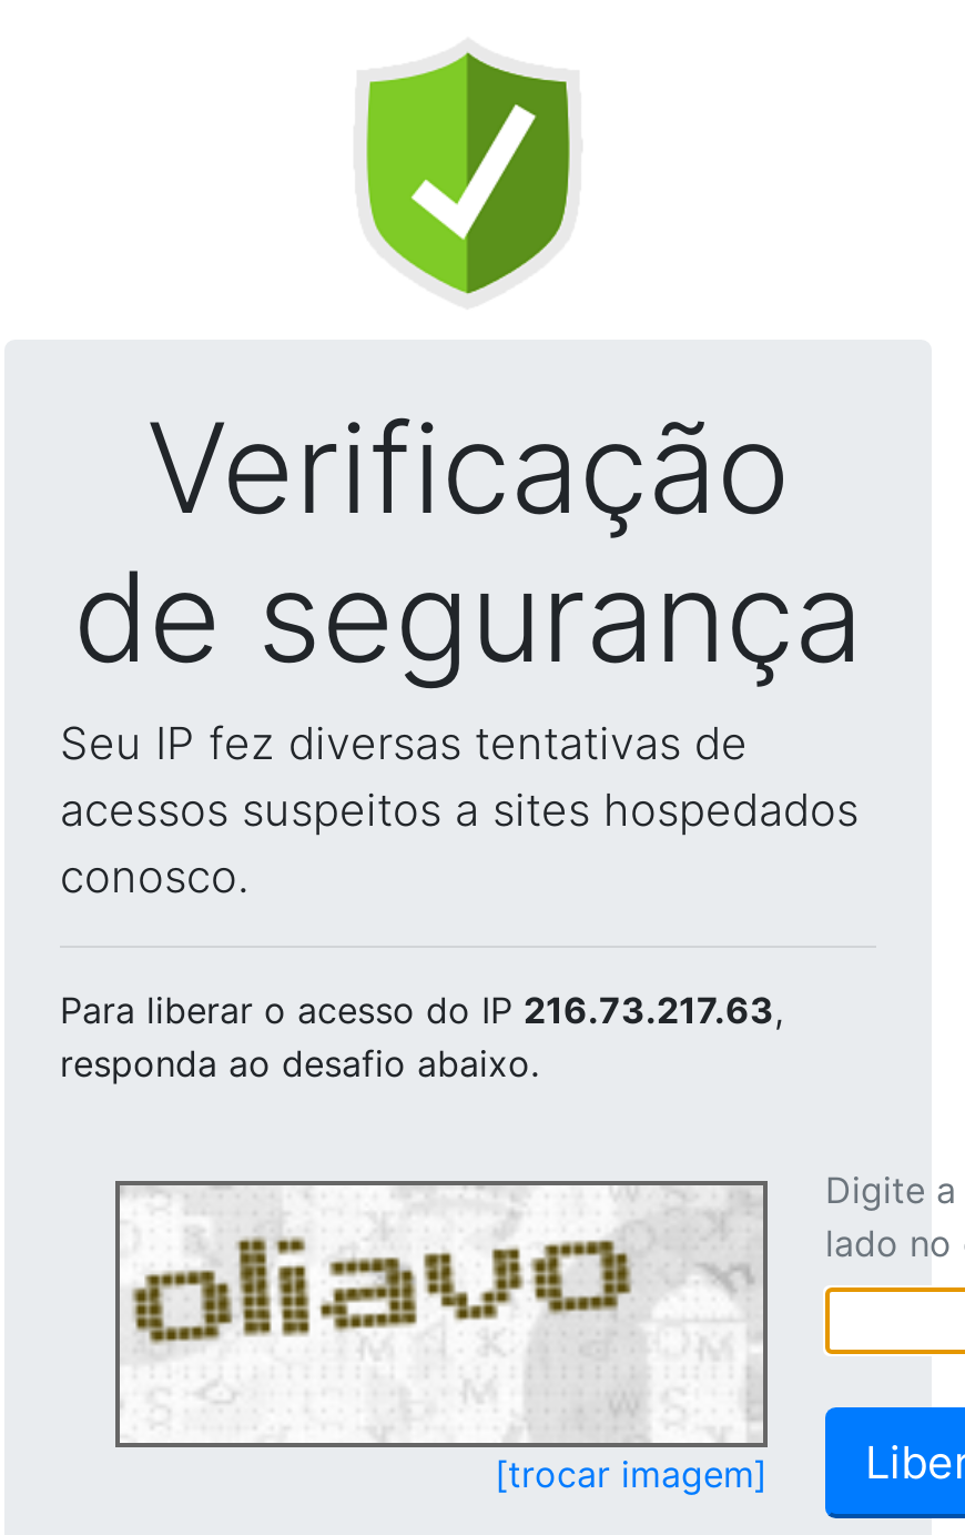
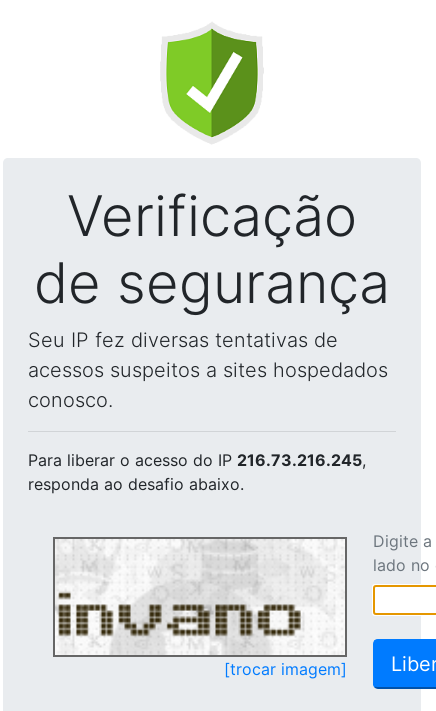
- Para liberar o acesso do IP 216.73.217.63,
+ Para liberar o acesso do IP 216.73.216.245,

- [image]
+ [image]
